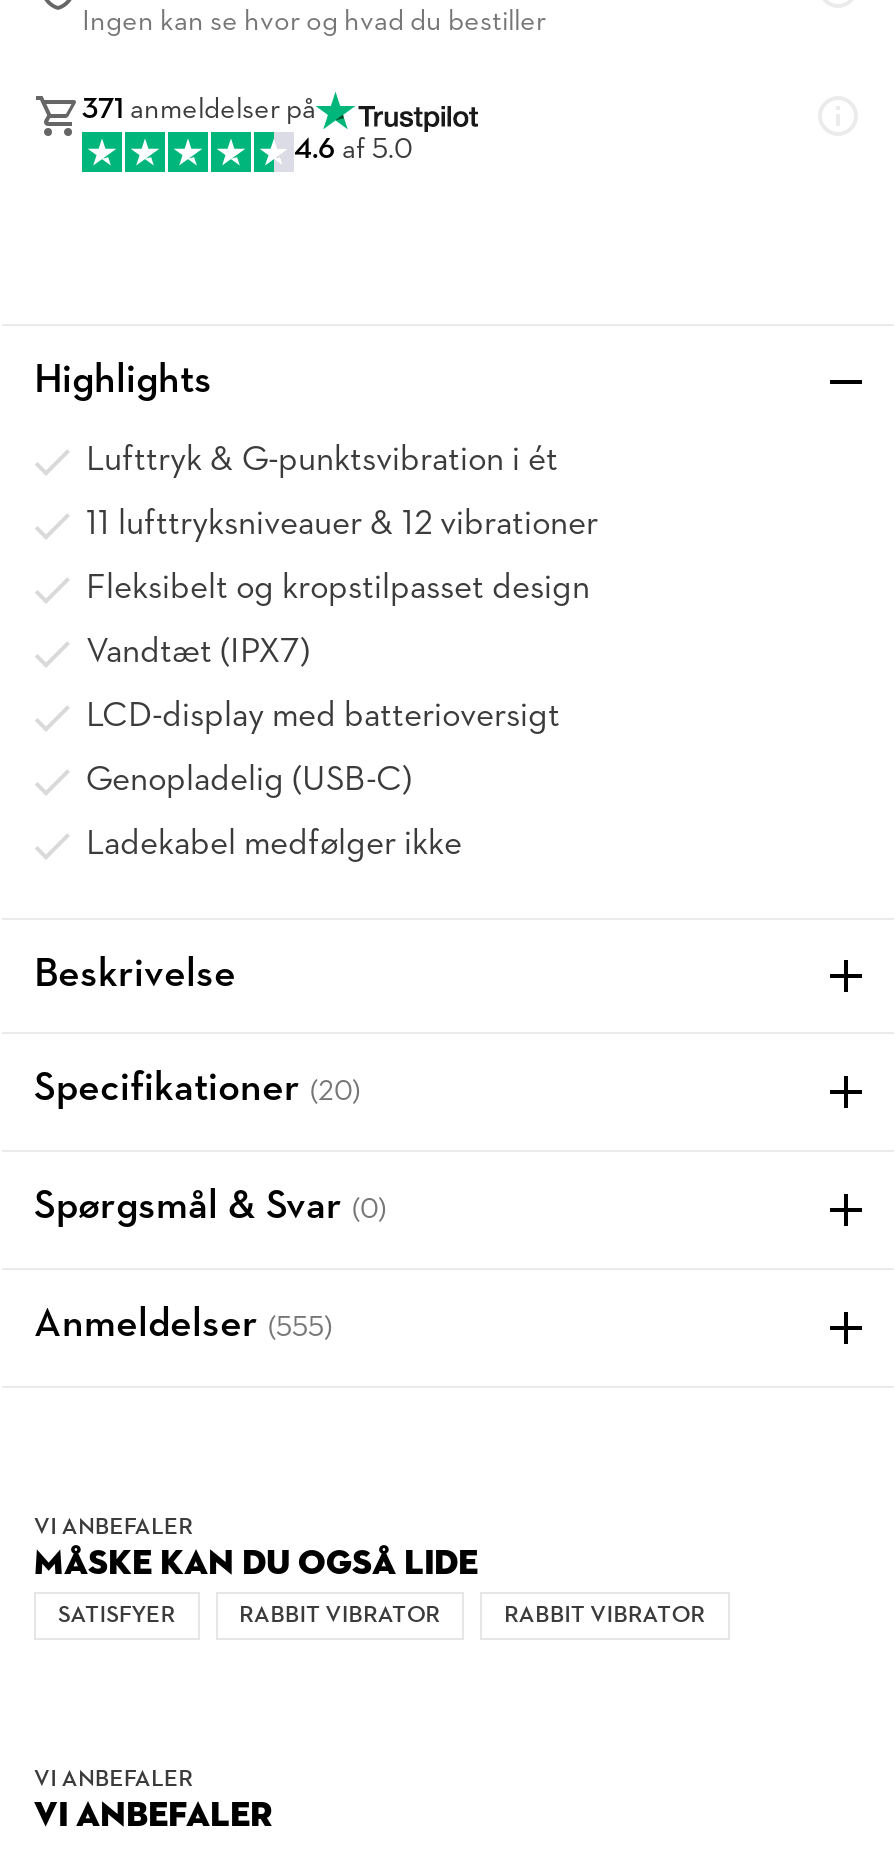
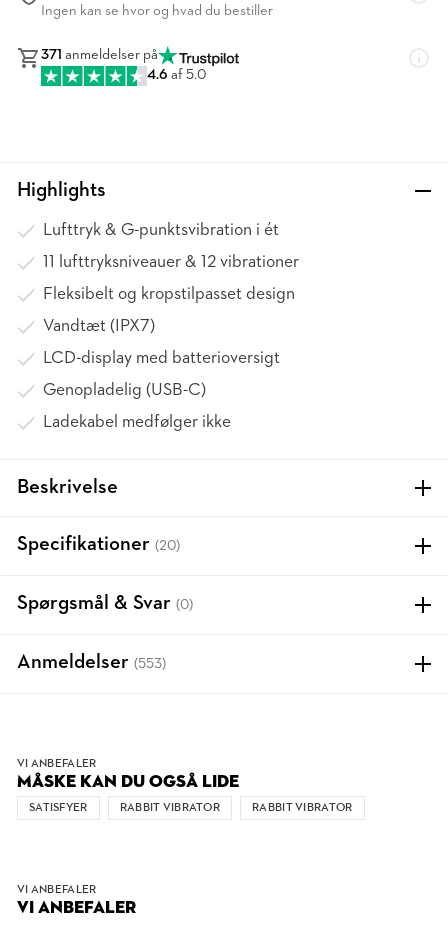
- Anmeldelser (555)
+ Anmeldelser (553)
